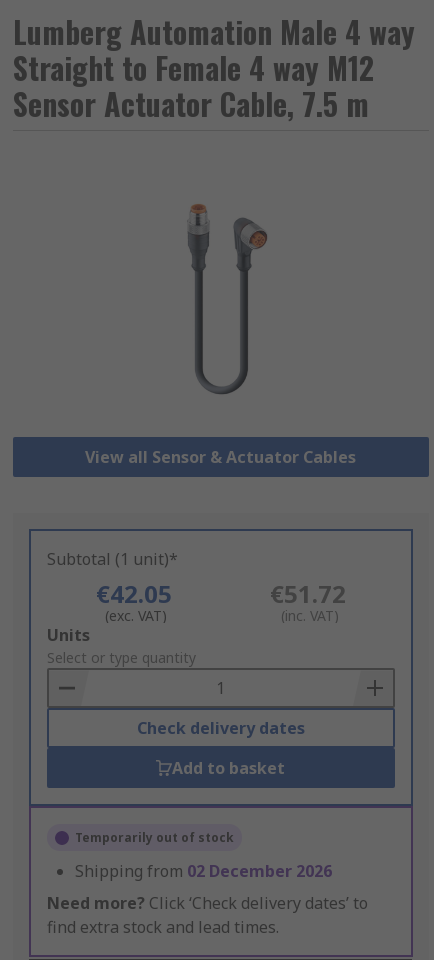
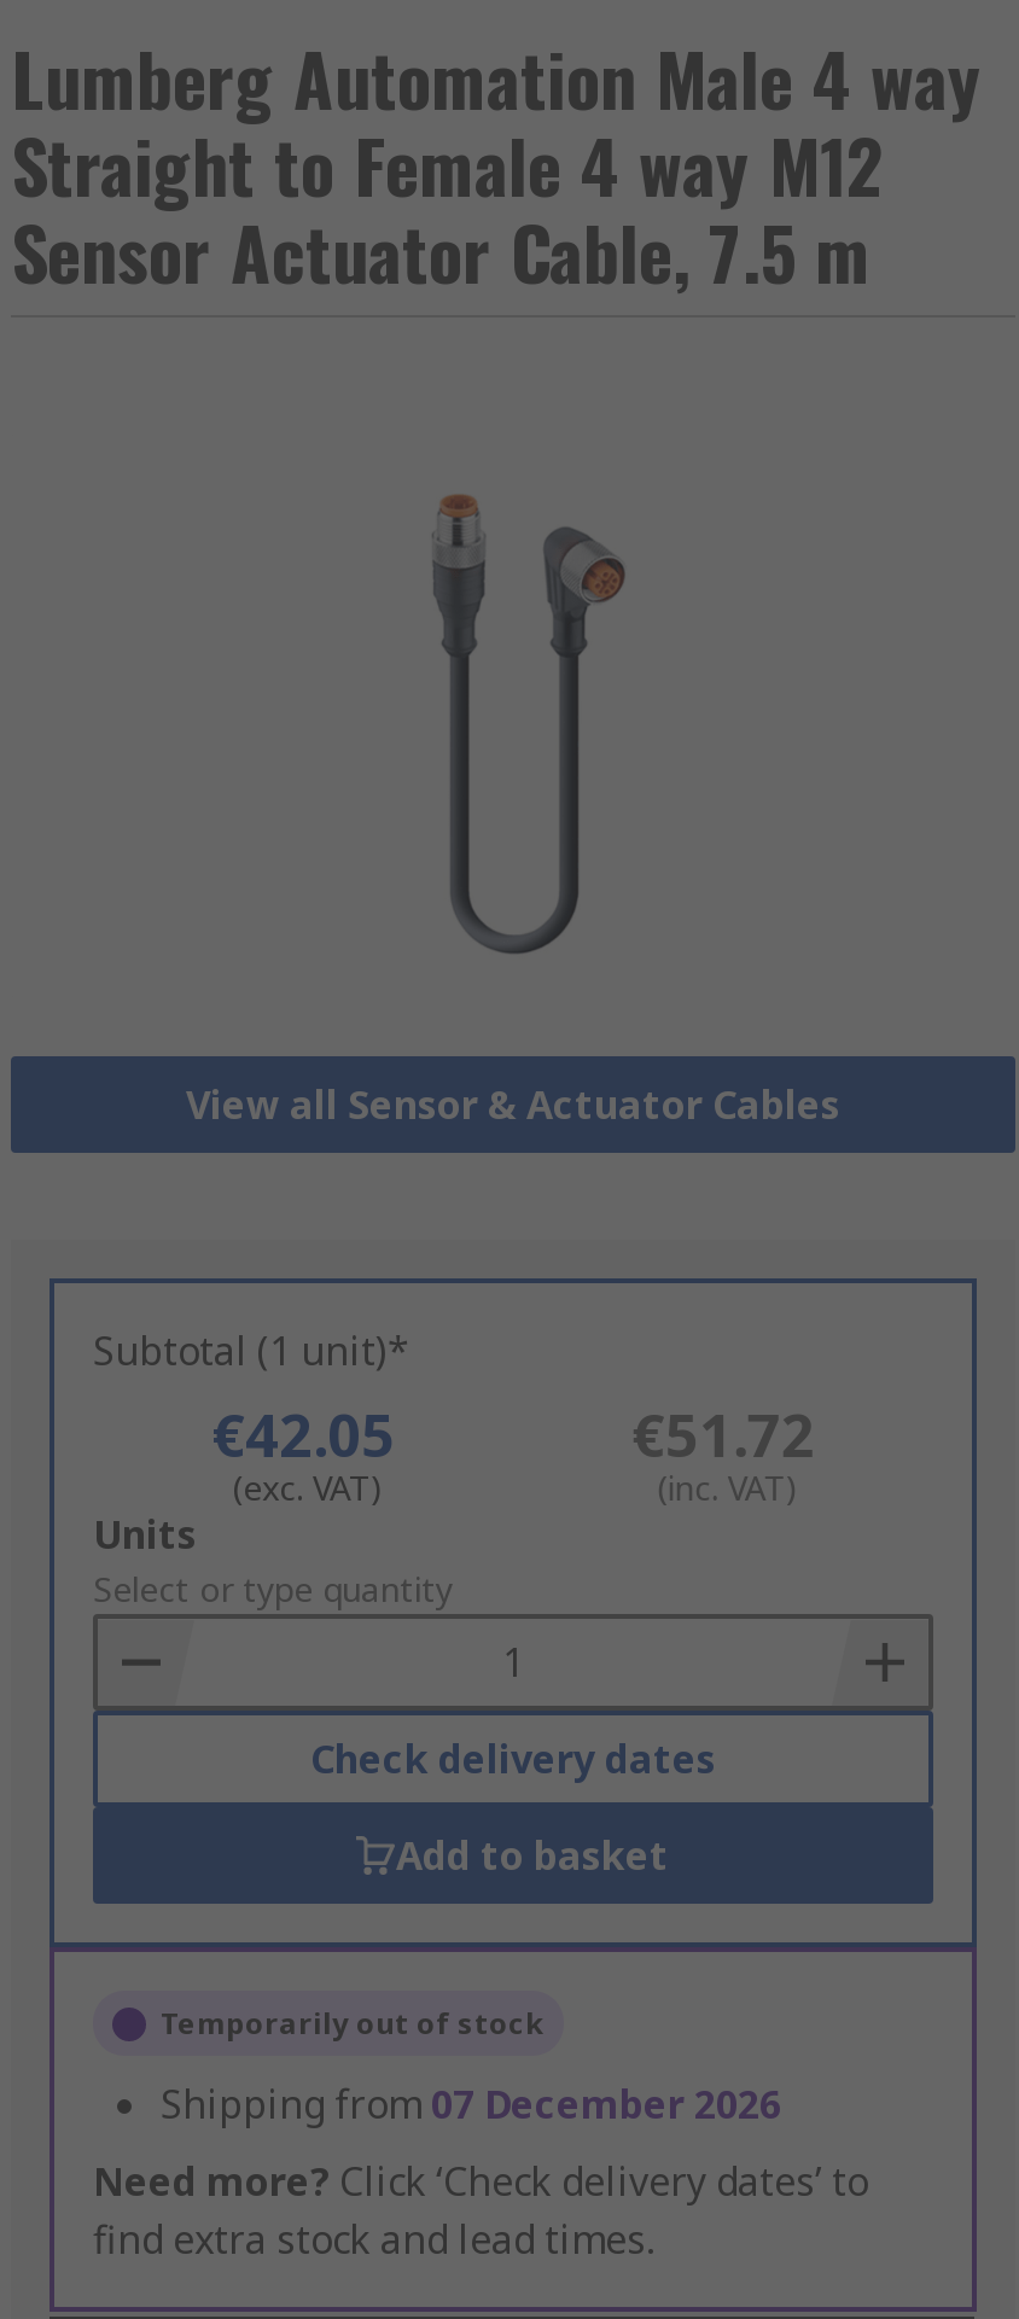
- Shipping from 02 December 2026
+ Shipping from 07 December 2026
